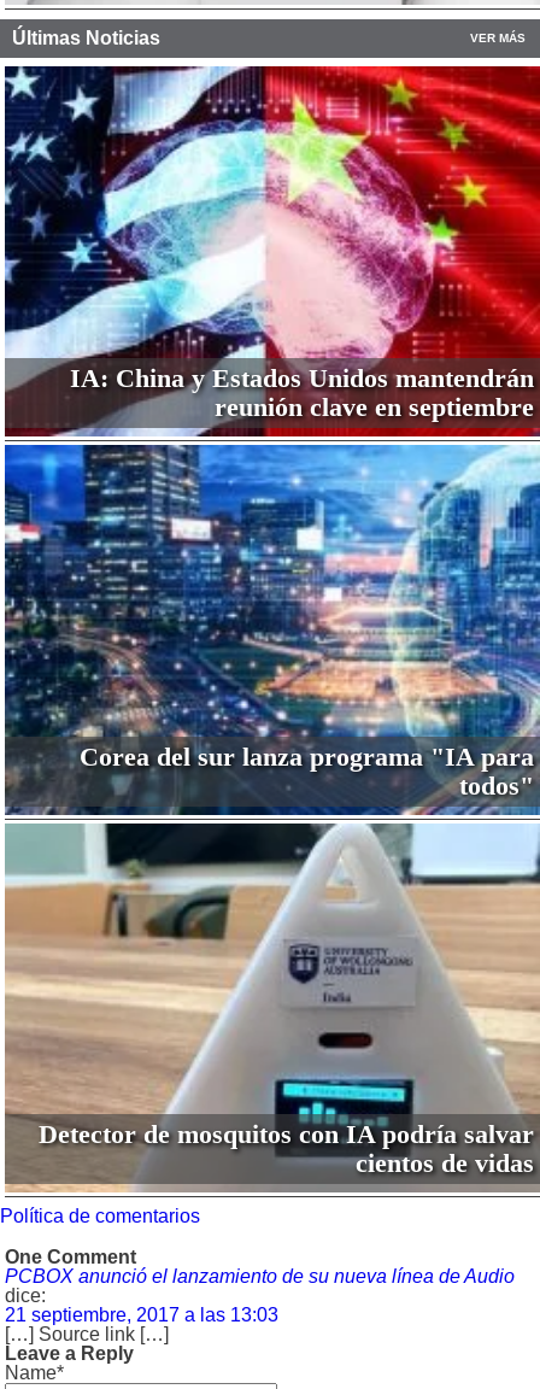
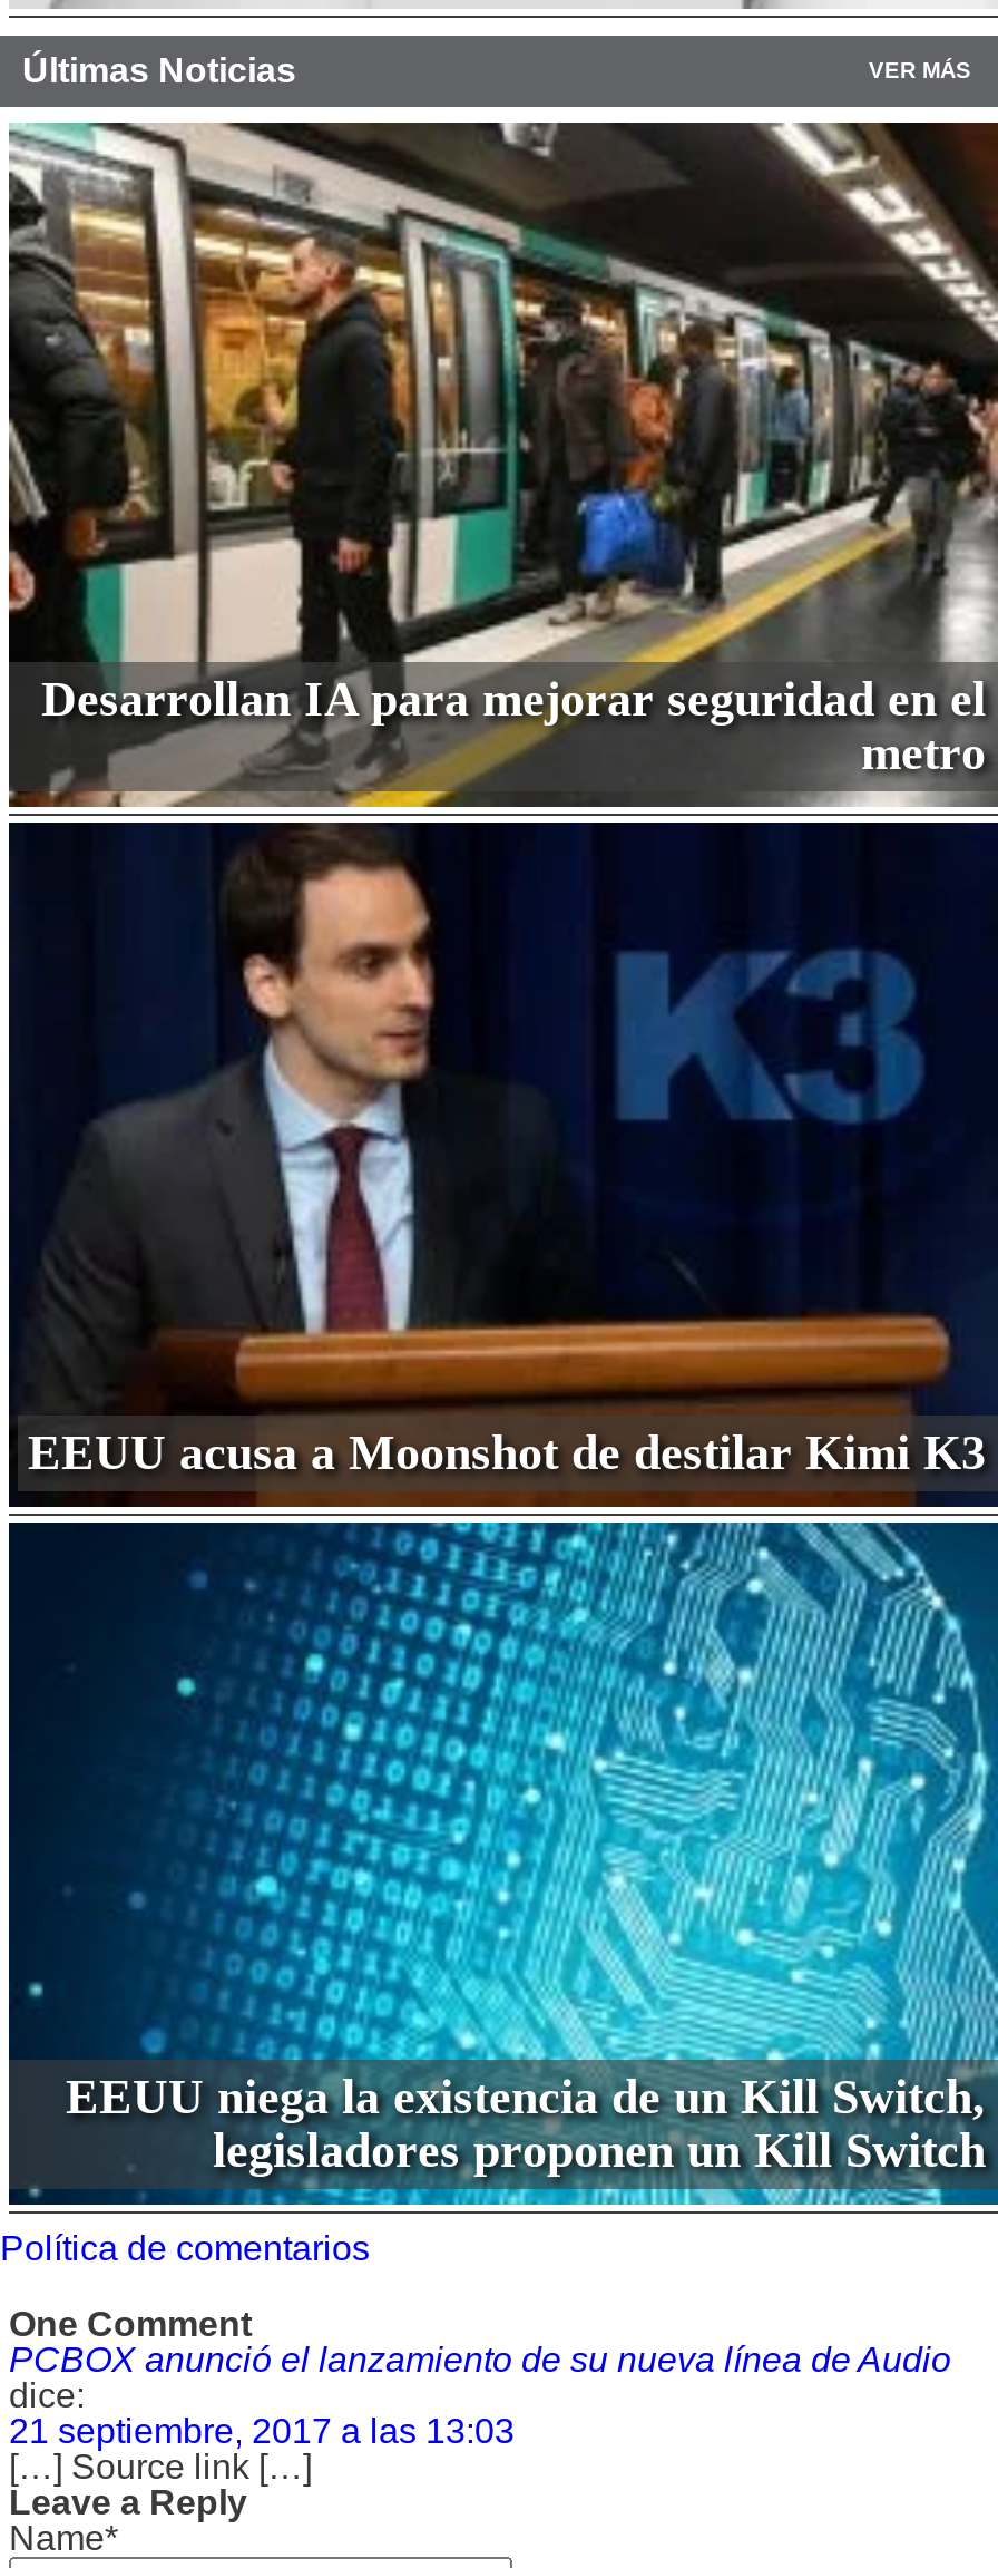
- [image]
- IA: China y Estados Unidos mantendrán
- reunión clave en septiembre
+ [image]
+ Desarrollan IA para mejorar seguridad en el
+ metro

- [image]
- Corea del sur lanza programa "IA para
- todos"
+ [image]
+ EEUU acusa a Moonshot de destilar Kimi K3

- [image]
- Detector de mosquitos con IA podría salvar
- cientos de vidas
+ [image]
+ EEUU niega la existencia de un Kill Switch,
+ legisladores proponen un Kill Switch
